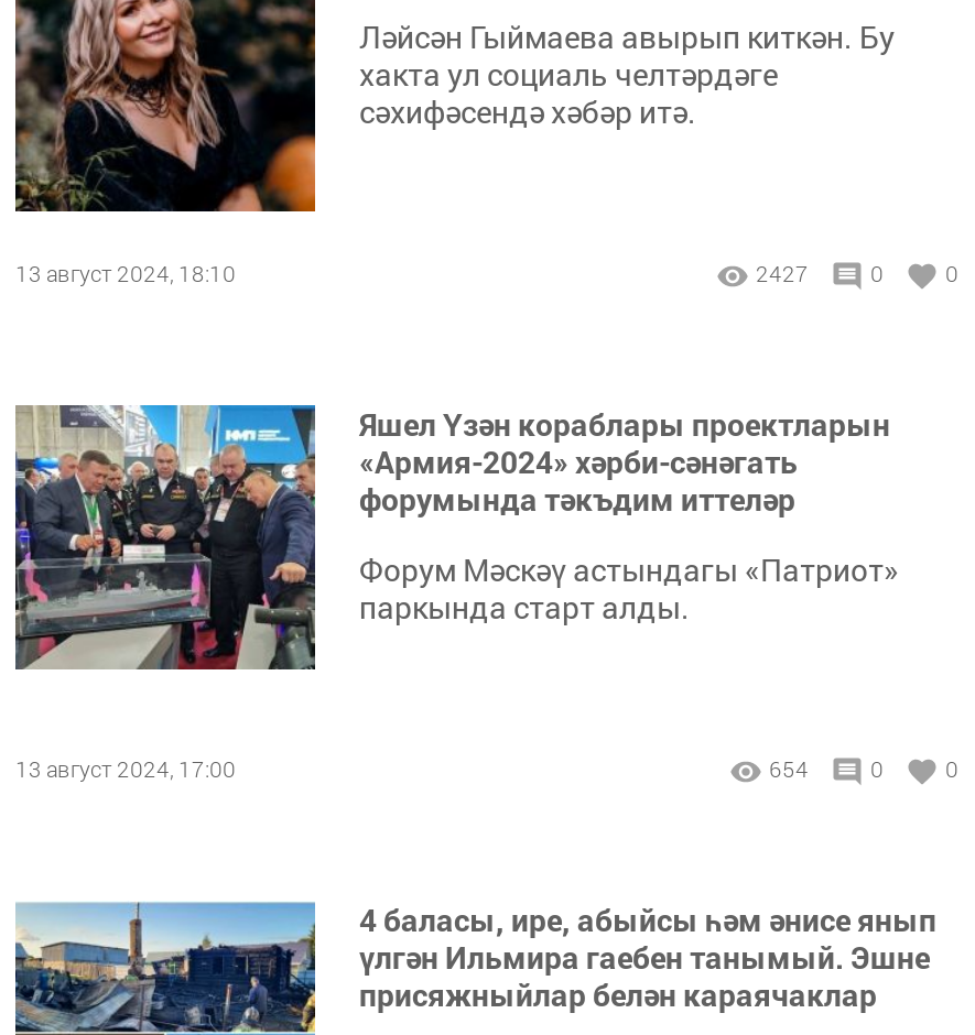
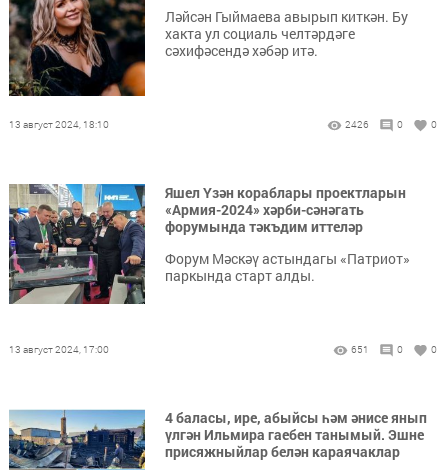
- 2427
+ 2426

- 654
+ 651
